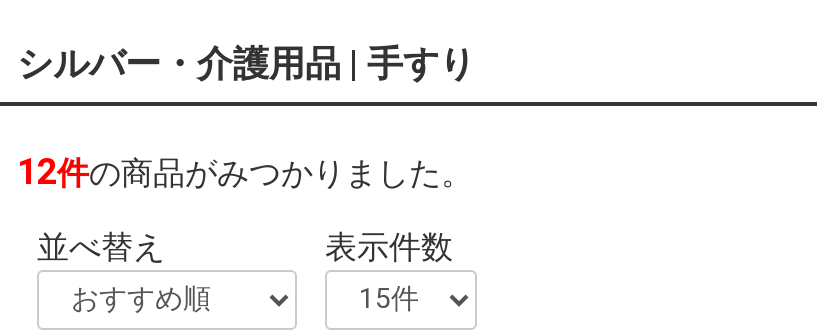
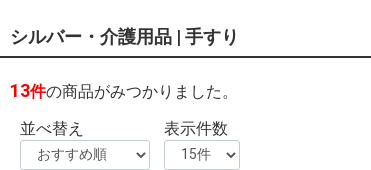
- 12件の商品がみつかりました。
+ 13件の商品がみつかりました。
